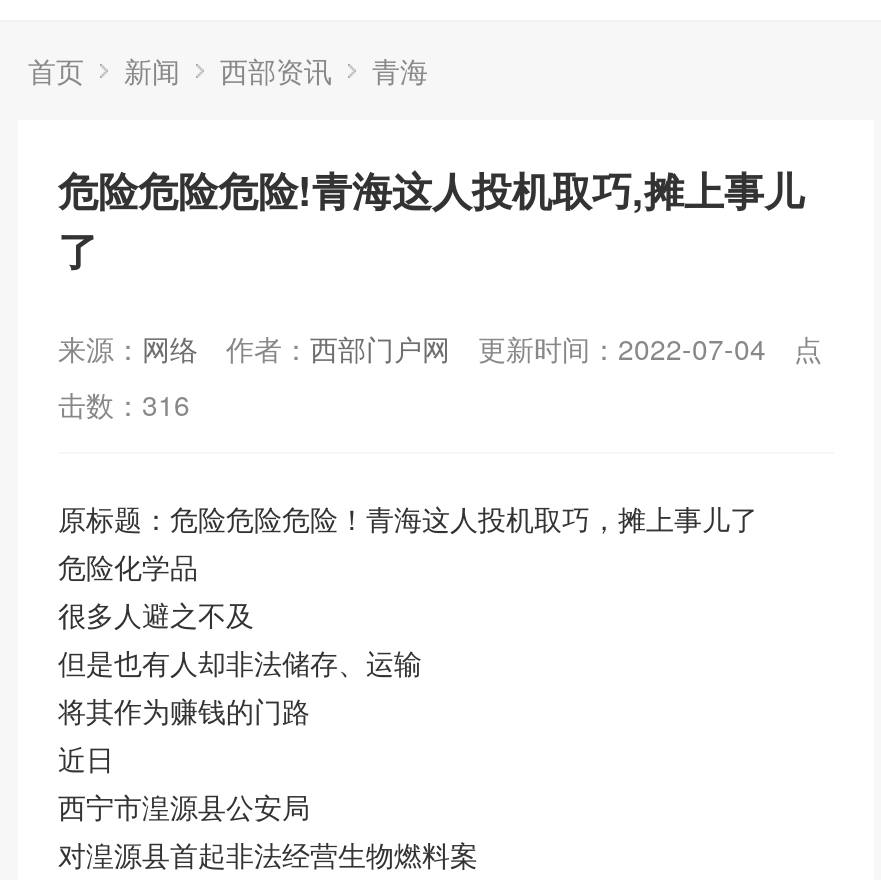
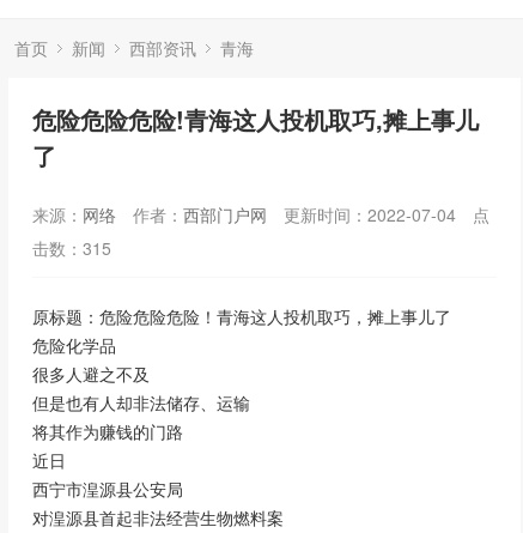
- 击数：316
+ 击数：315
